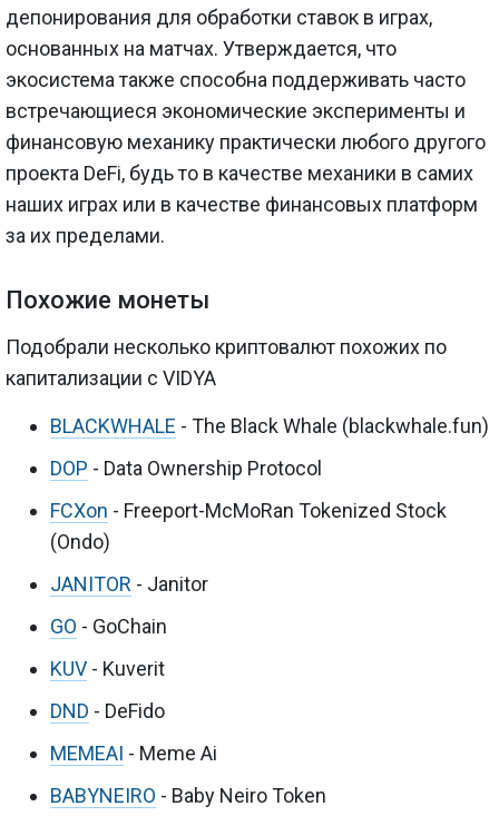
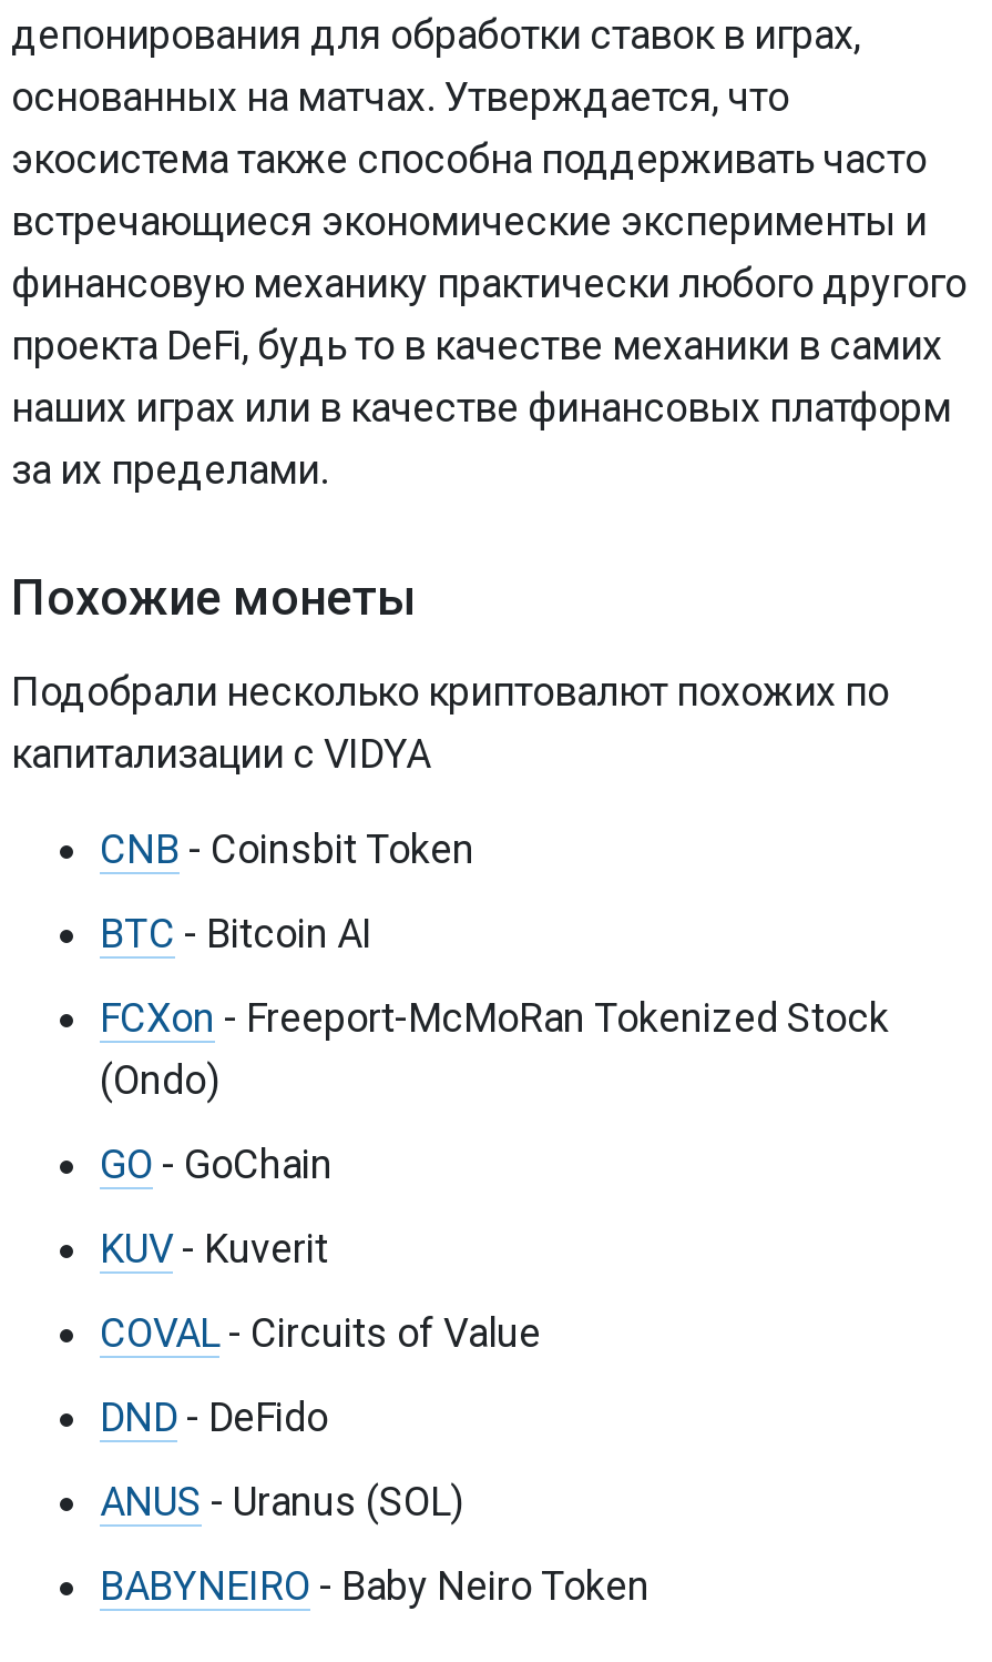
- BLACKWHALE - The Black Whale (blackwhale.fun)
+ CNB - Coinsbit Token

- DOP - Data Ownership Protocol
+ BTC - Bitcoin AI

- JANITOR - Janitor

moved up: GO - GoChain | KUV - Kuverit

+ COVAL - Circuits of Value

- MEMEAI - Meme Ai
+ ANUS - Uranus (SOL)
